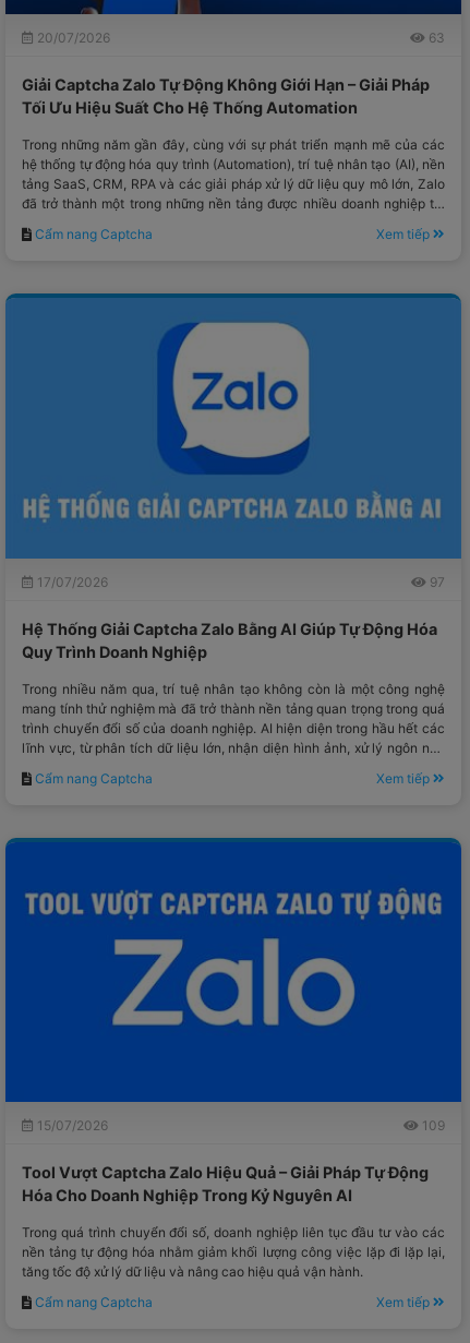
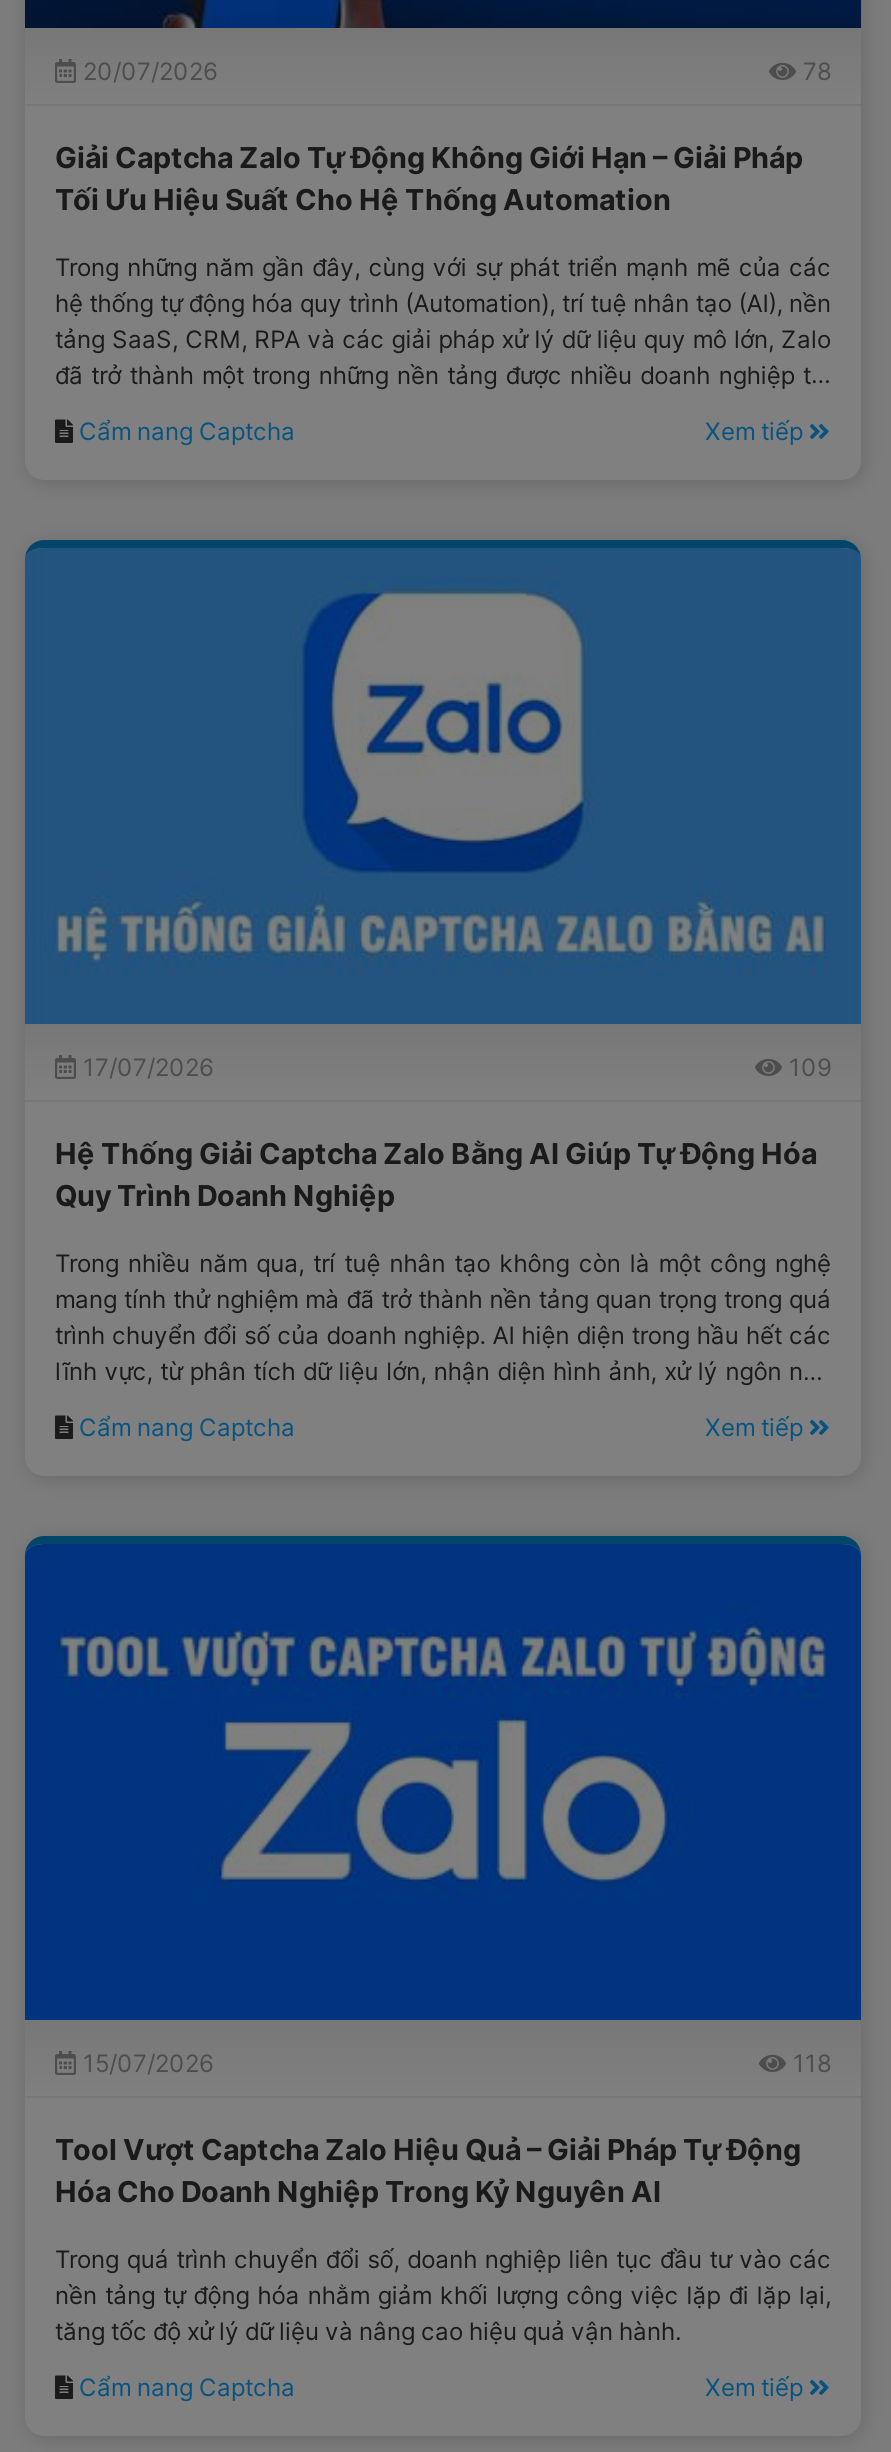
- 63
+ 78

- 97
+ 109

- 109
+ 118
